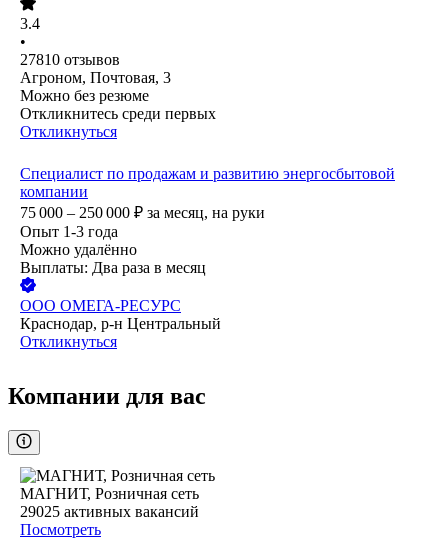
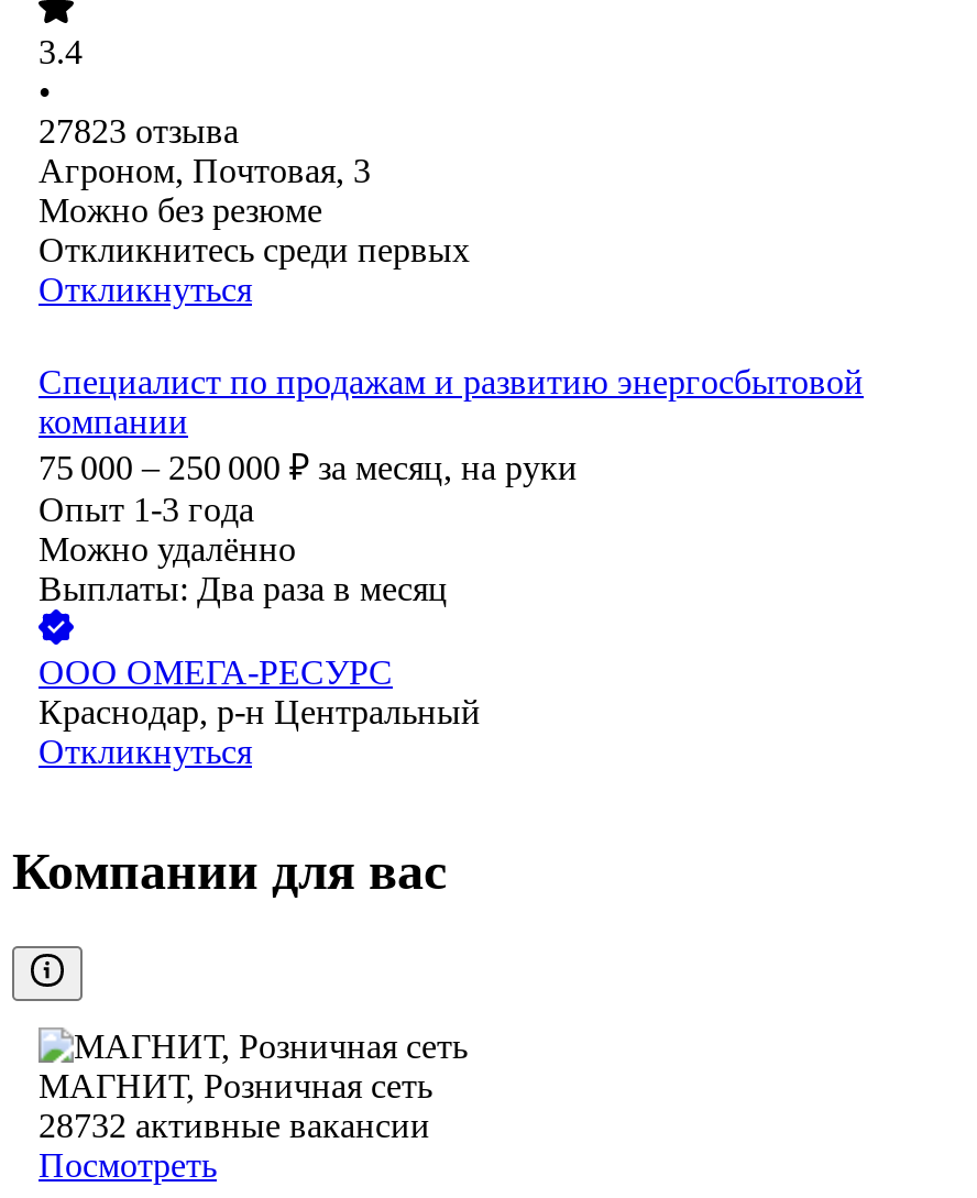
- 27810 отзывов
+ 27823 отзыва

- 29025 активных вакансий
+ 28732 активные вакансии
